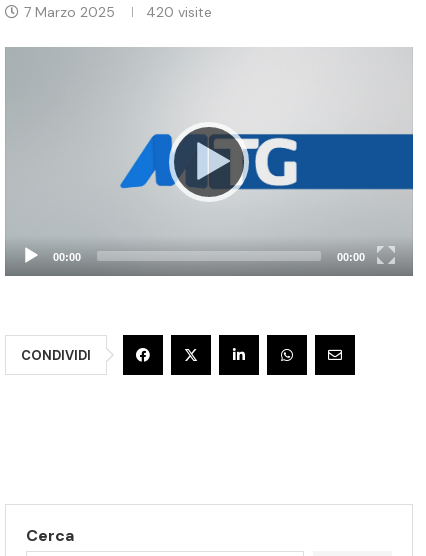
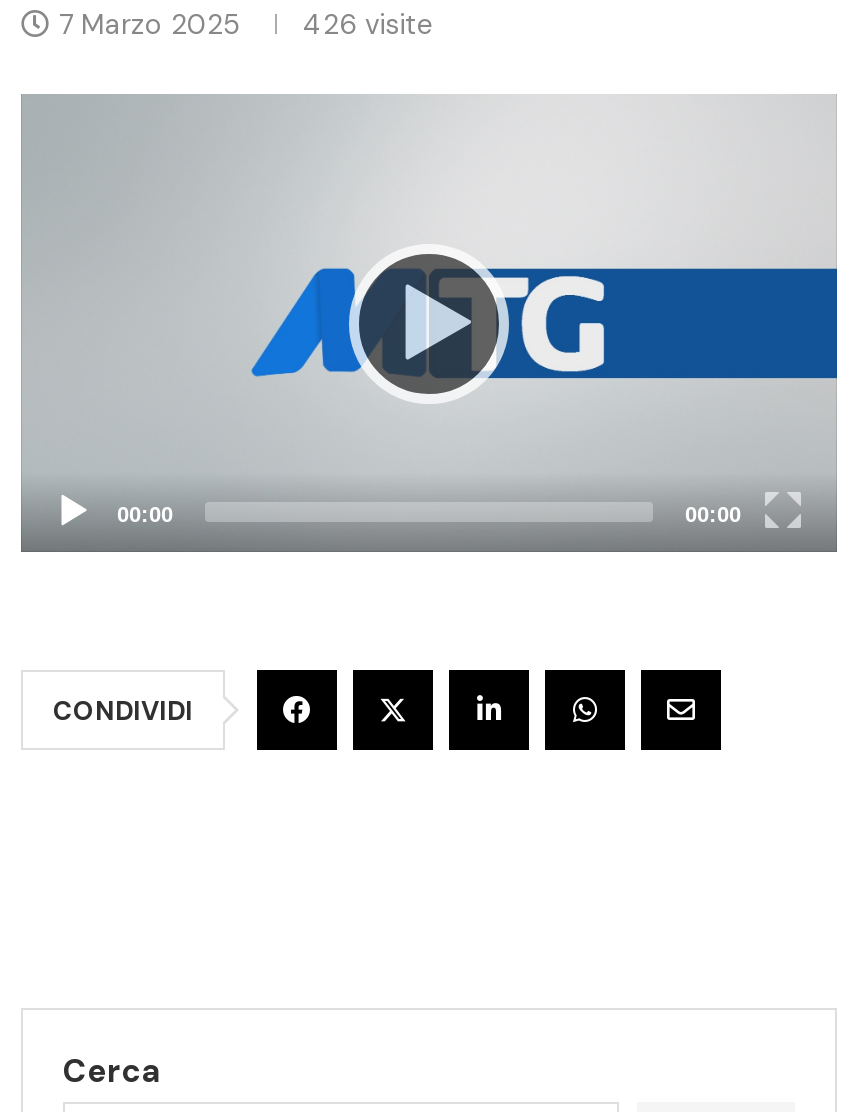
- 7 Marzo 2025 420 visite
+ 7 Marzo 2025 426 visite
